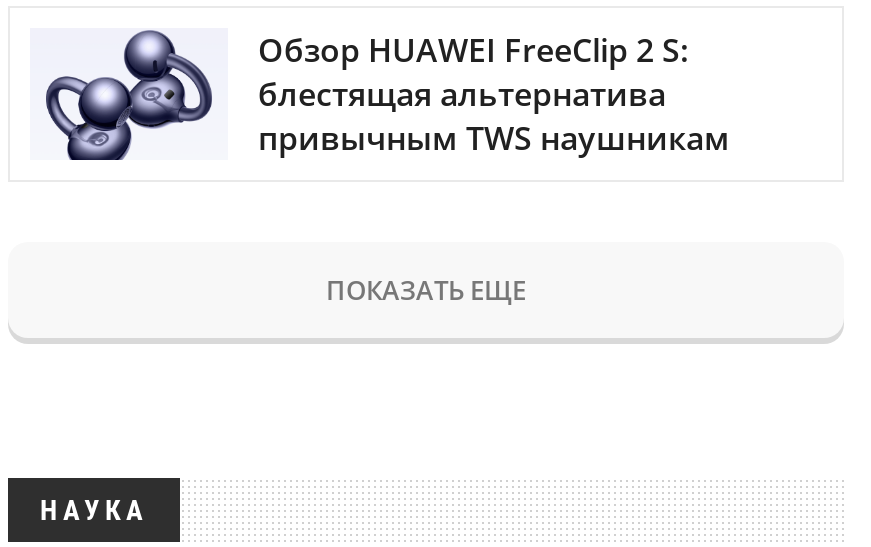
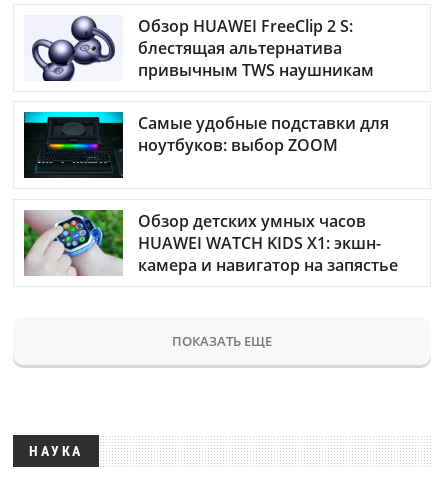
+ [image]
+ Самые удобные подставки для
+ ноутбуков: выбор ZOOM
+ Обзор детских умных часов
+ HUAWEI WATCH KIDS X1: экшн-
+ камера и навигатор на запястье

+ [image]
